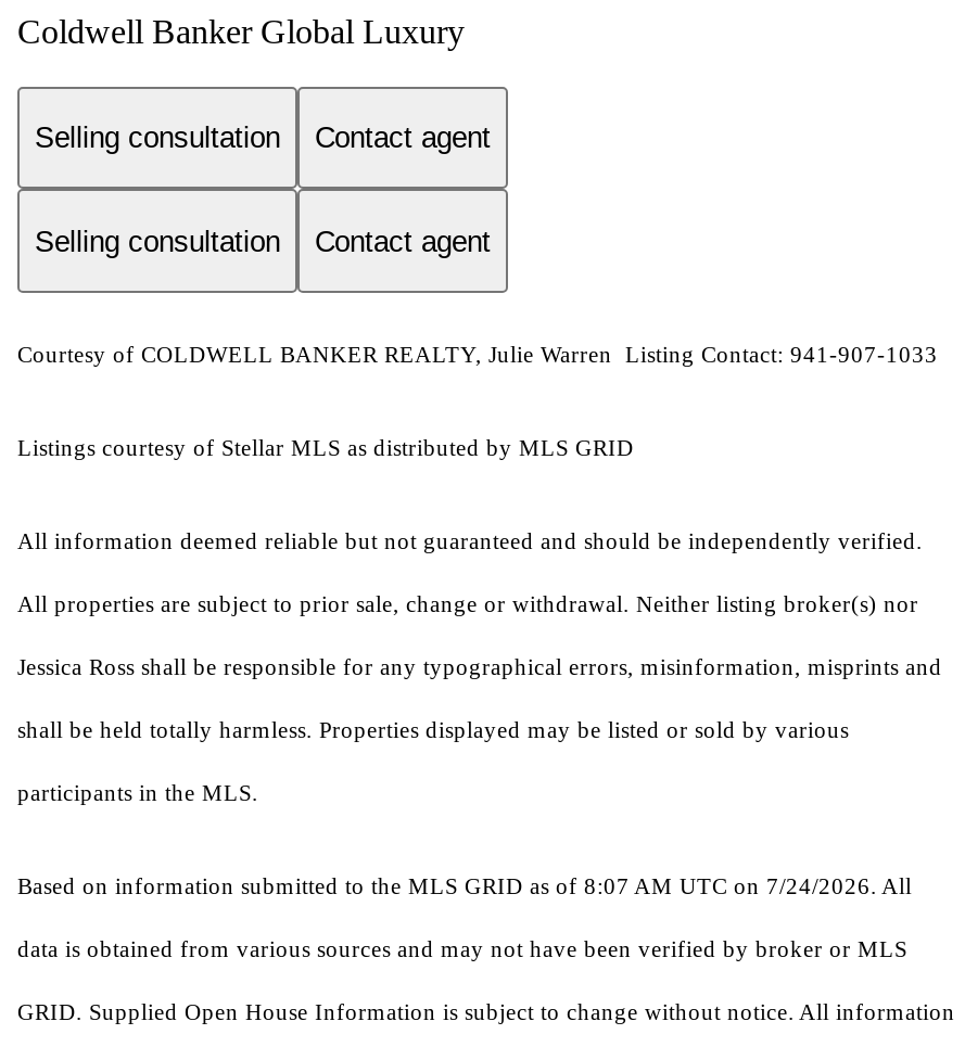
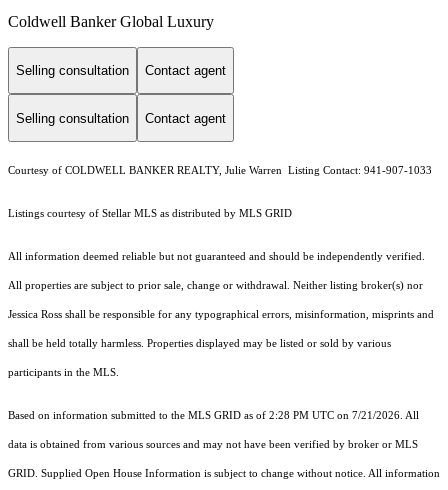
- Based on information submitted to the MLS GRID as of 8:07 AM UTC on 7/24/2026. All
+ Based on information submitted to the MLS GRID as of 2:28 PM UTC on 7/21/2026. All
